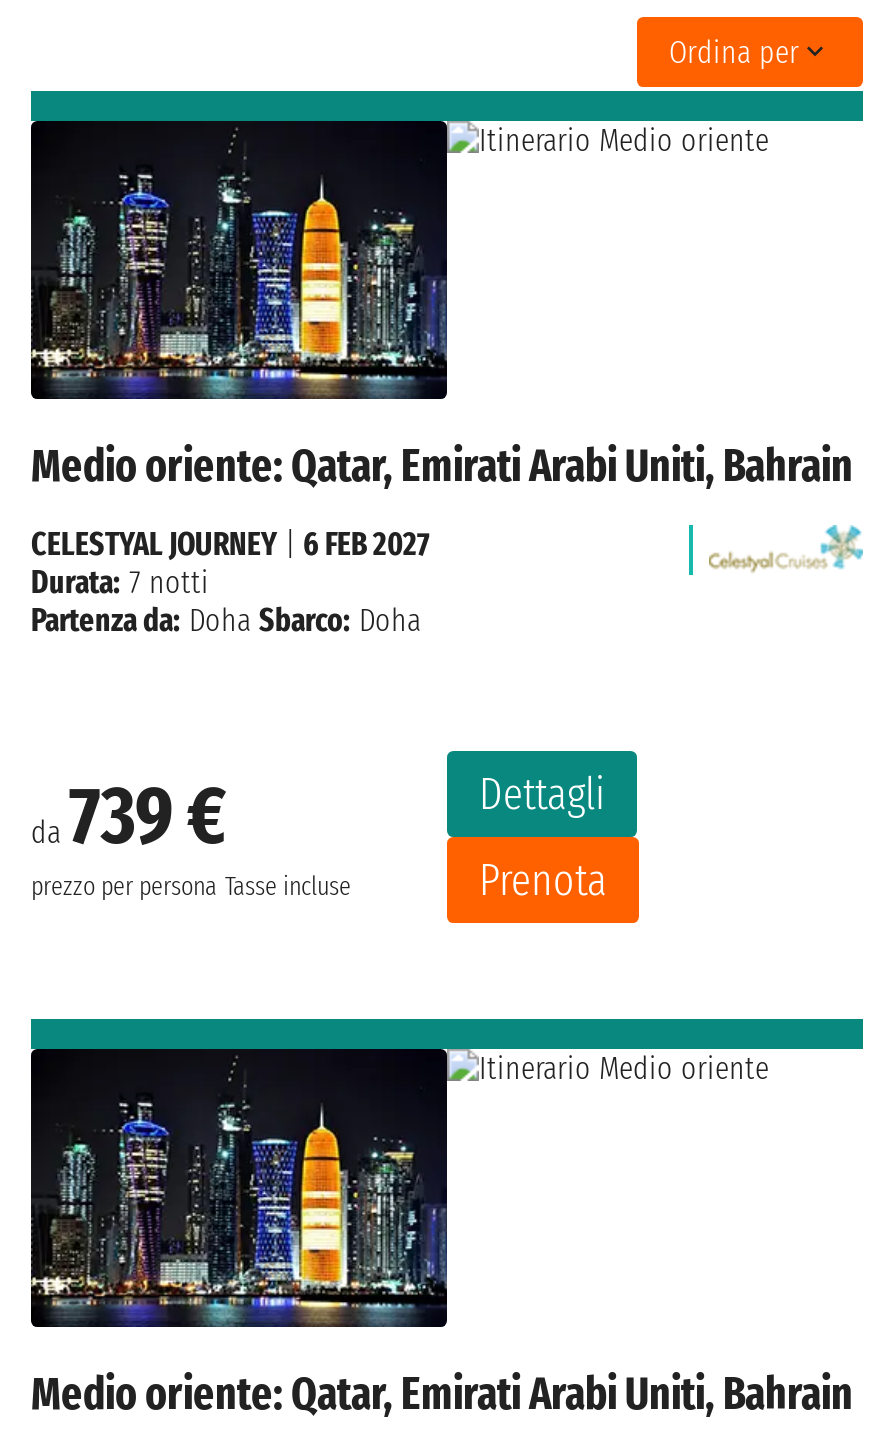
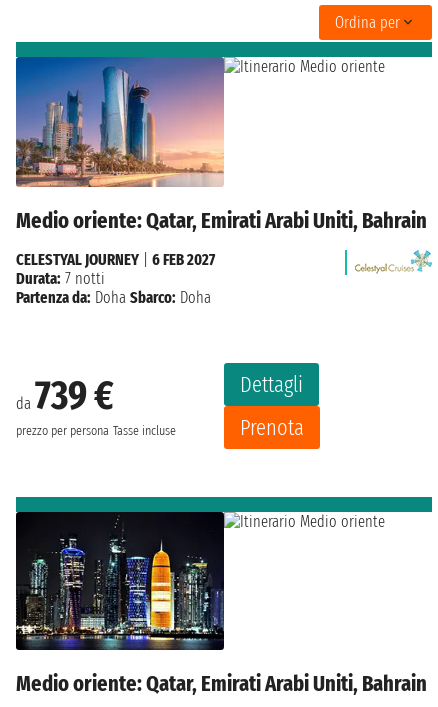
- [image]
+ [image]
